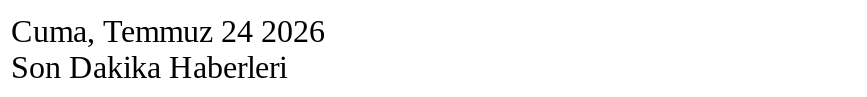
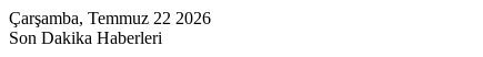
- Cuma, Temmuz 24 2026
+ Çarşamba, Temmuz 22 2026
